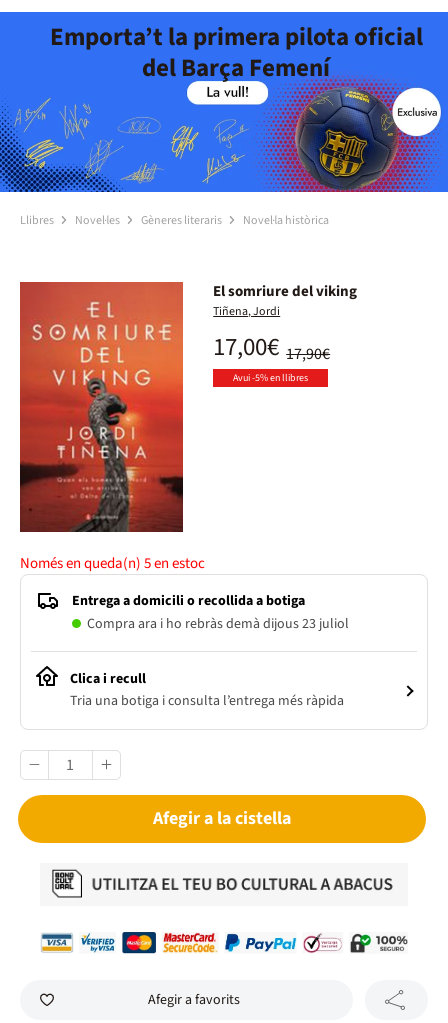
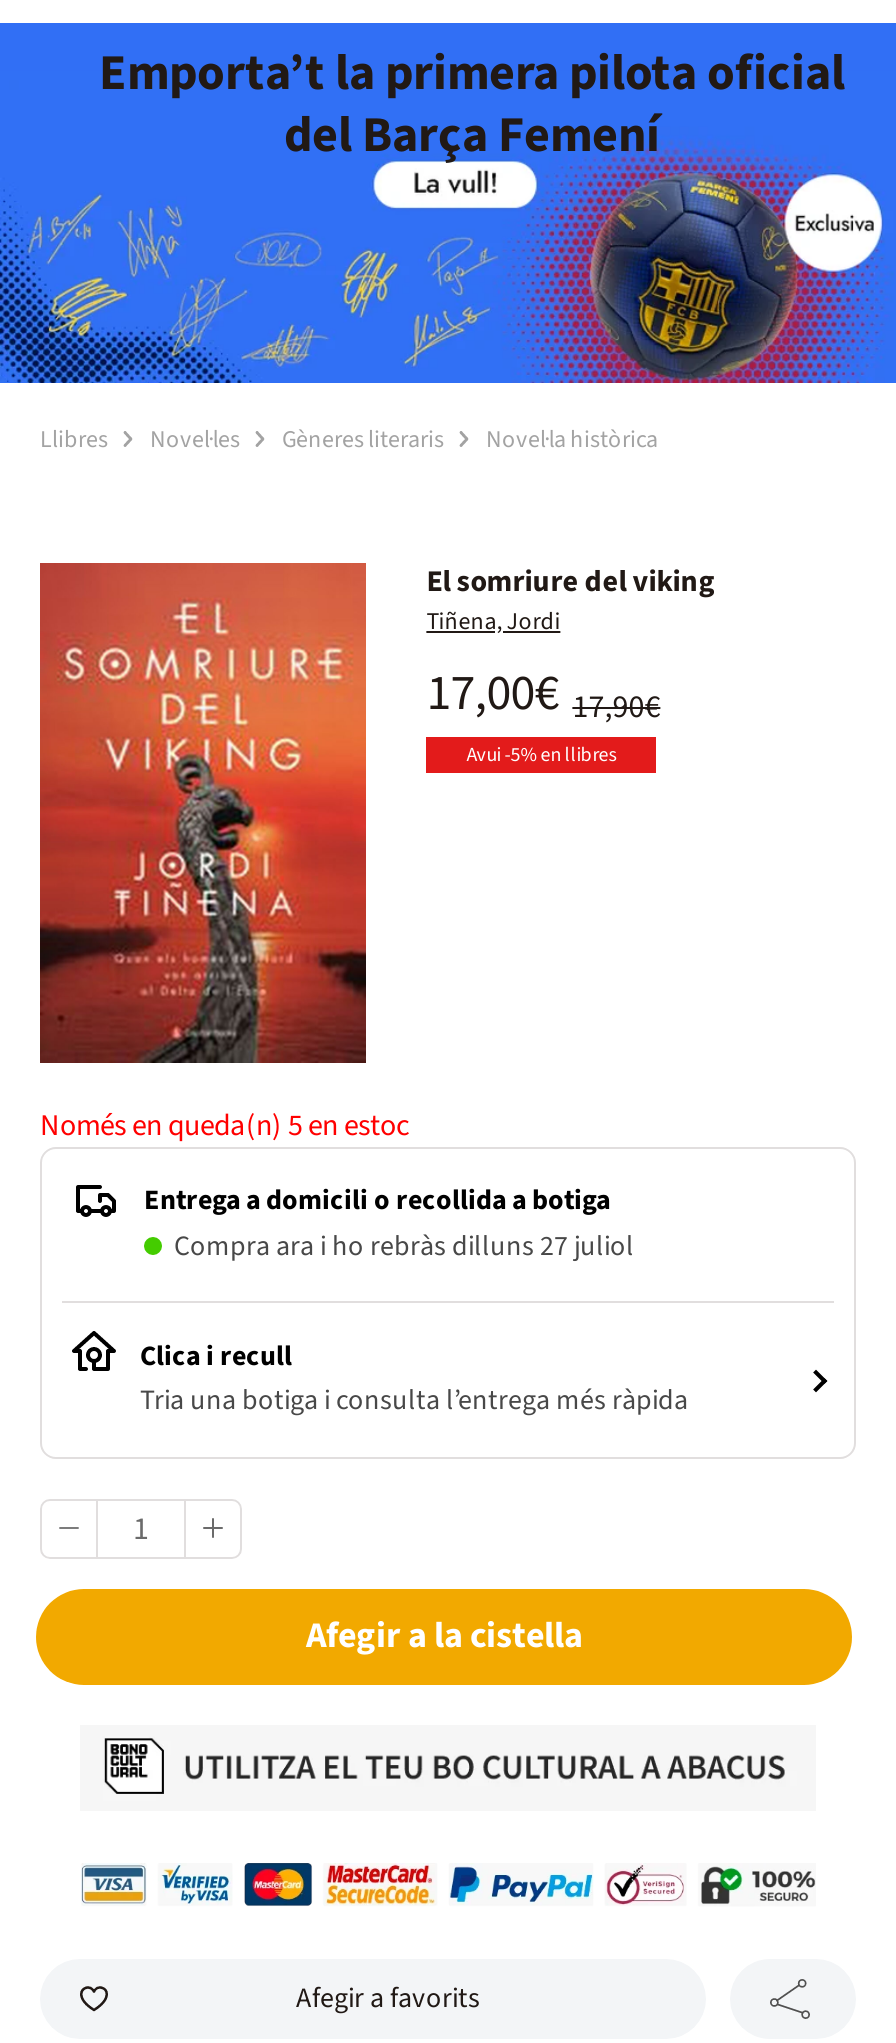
- Compra ara i ho rebràs demà dijous 23 juliol
+ Compra ara i ho rebràs dilluns 27 juliol
